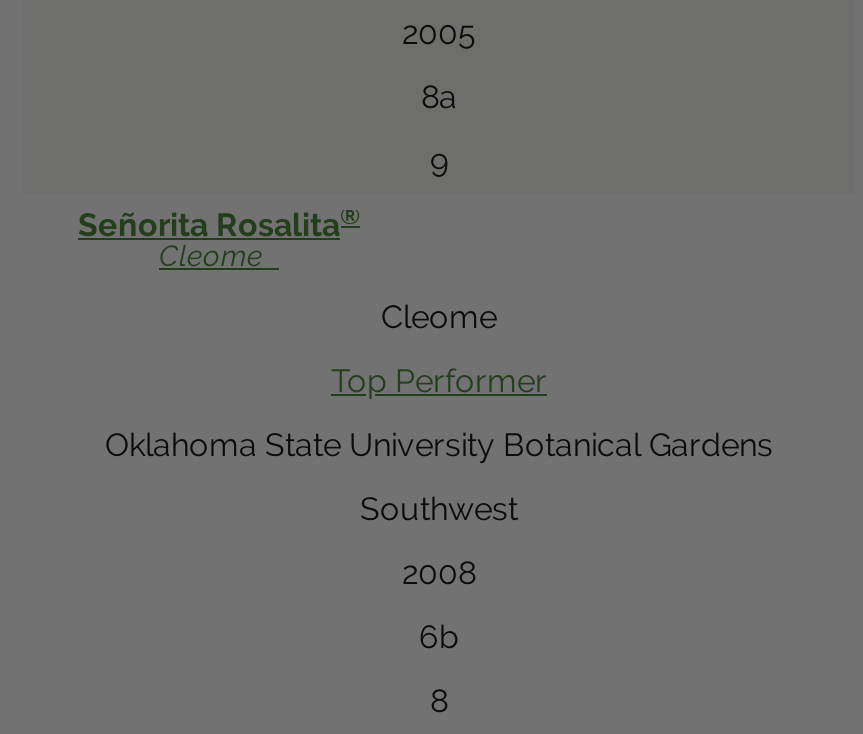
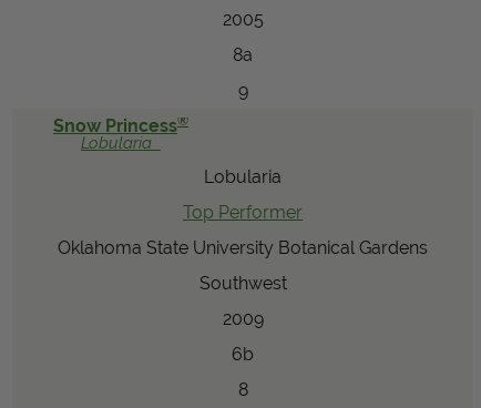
- Señorita Rosalita®
- Cleome
+ Snow Princess®
+ Lobularia

- Cleome
+ Lobularia

- 2008
+ 2009
